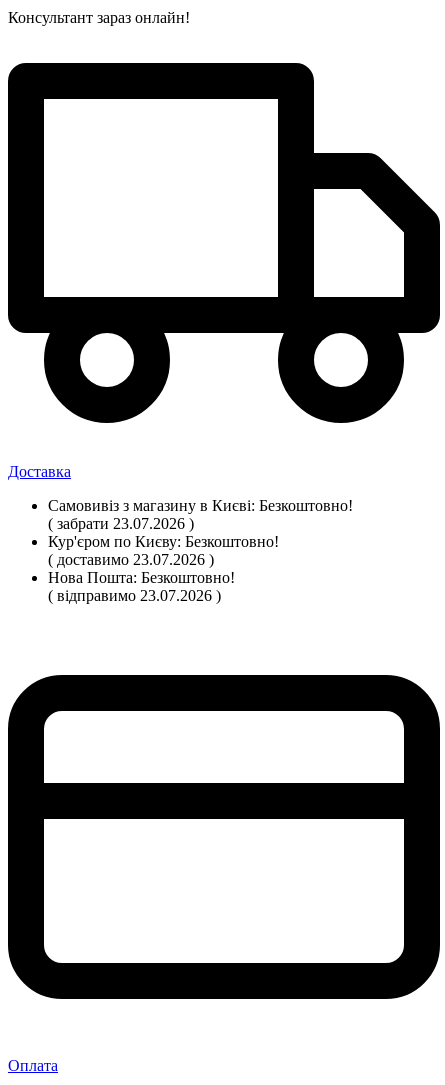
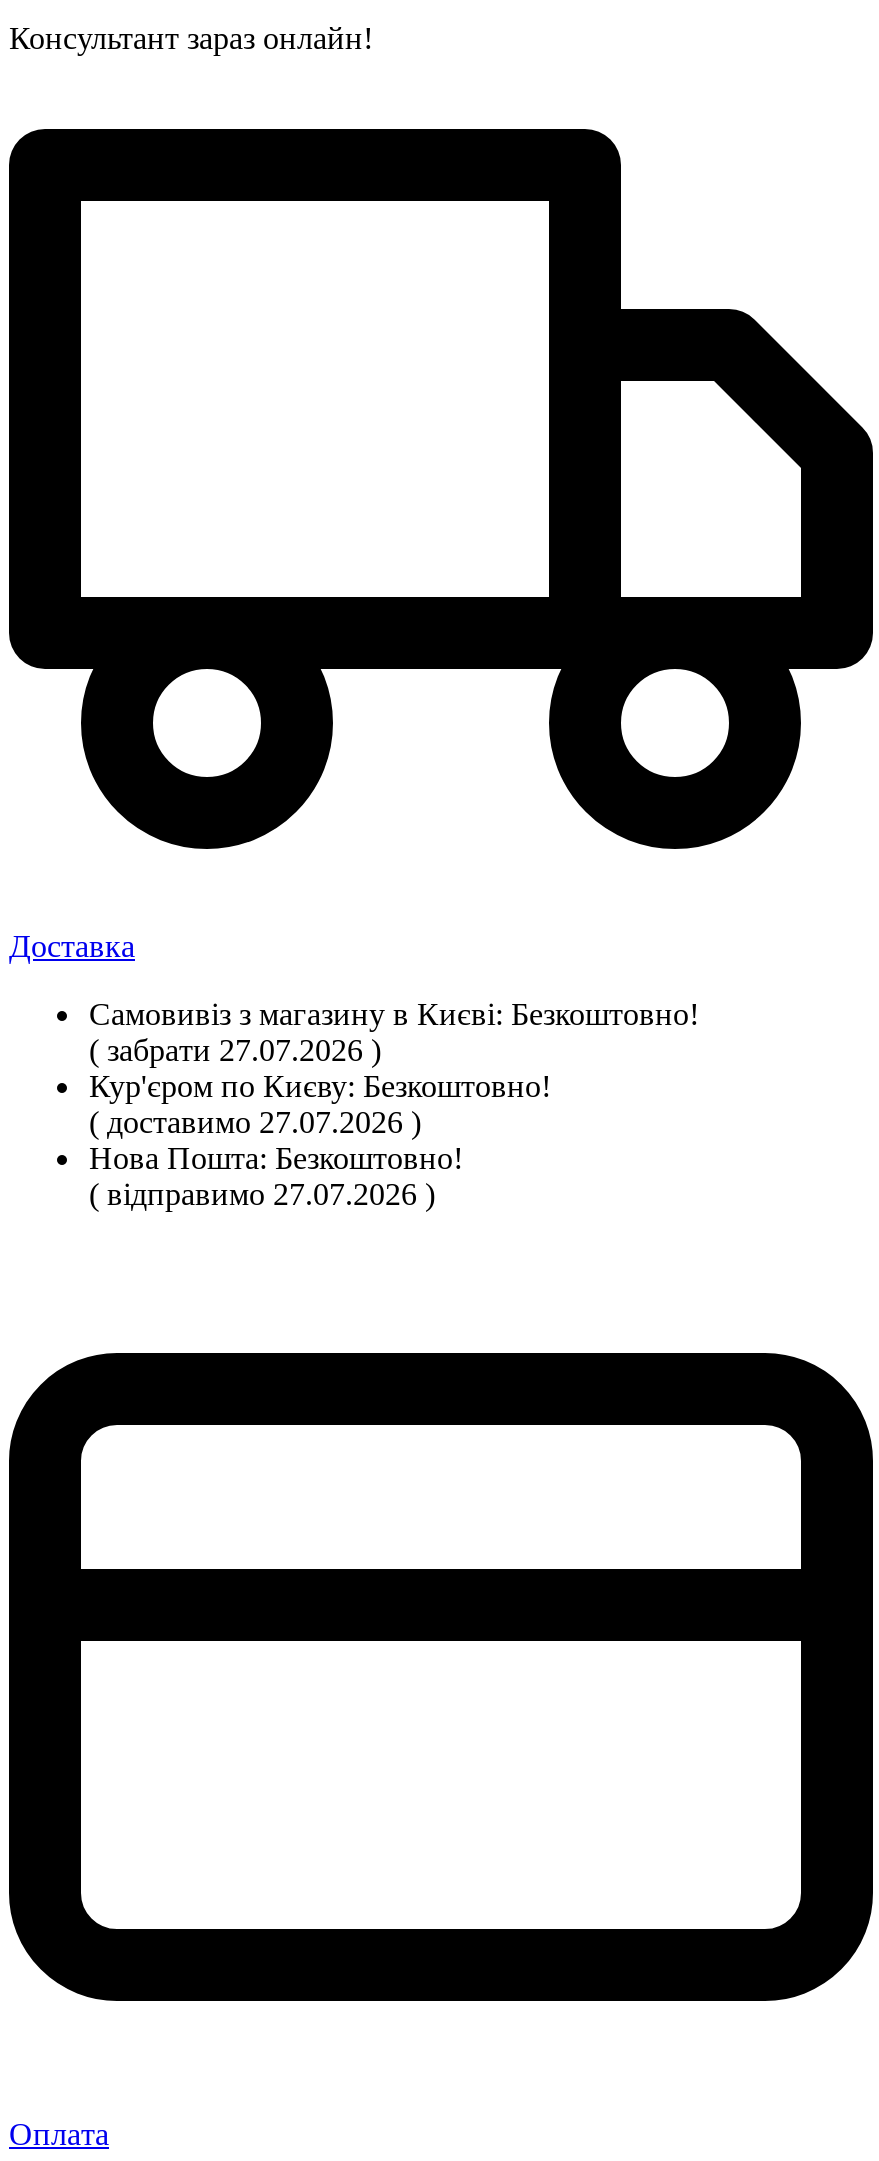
- ( забрати 23.07.2026 )
+ ( забрати 27.07.2026 )

- ( доставимо 23.07.2026 )
+ ( доставимо 27.07.2026 )

- ( відправимо 23.07.2026 )
+ ( відправимо 27.07.2026 )
